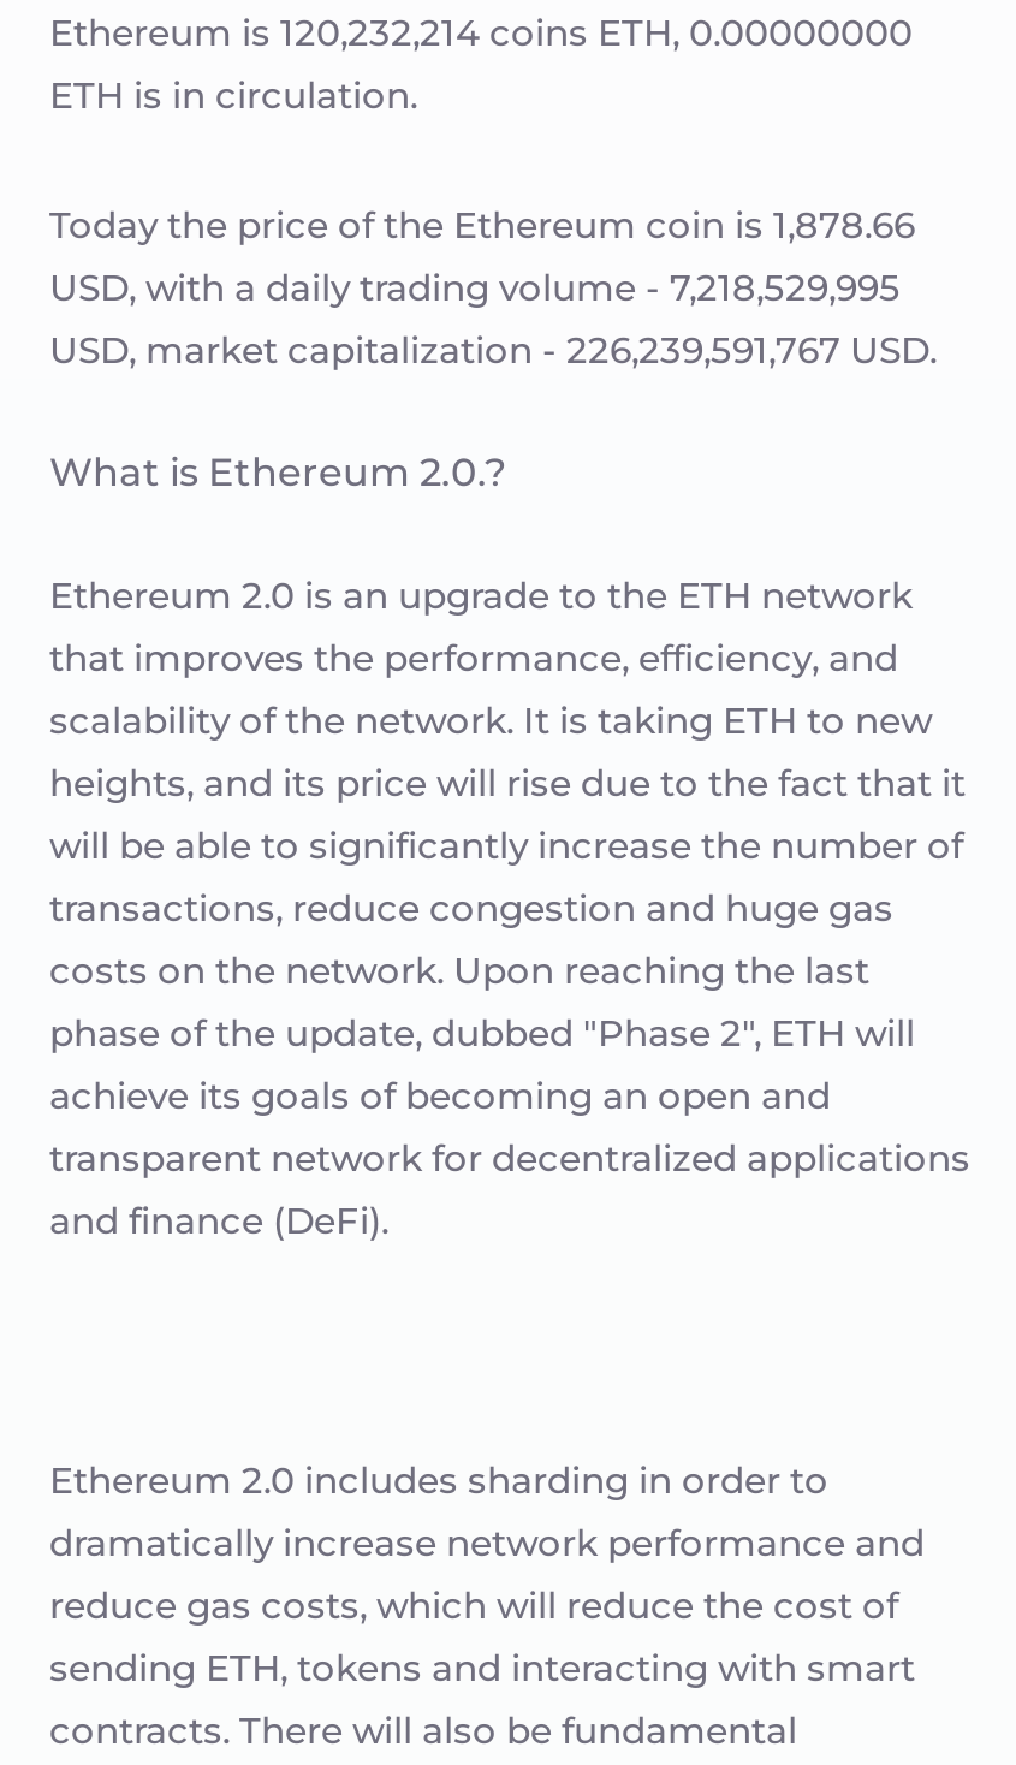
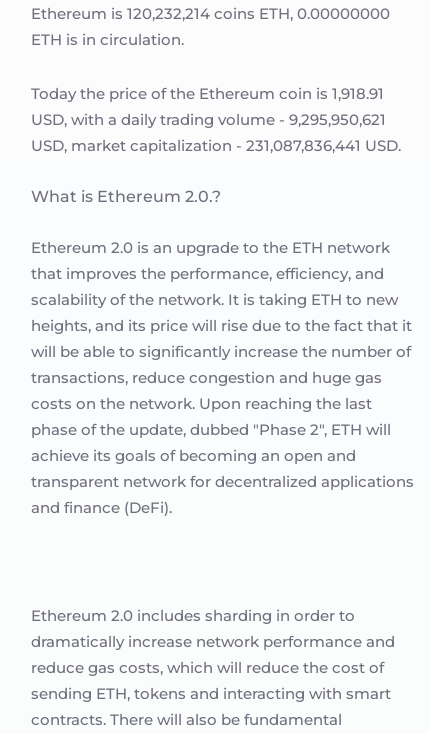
- Today the price of the Ethereum coin is 1,878.66
+ Today the price of the Ethereum coin is 1,918.91

- USD, with a daily trading volume - 7,218,529,995
+ USD, with a daily trading volume - 9,295,950,621

- USD, market capitalization - 226,239,591,767 USD.
+ USD, market capitalization - 231,087,836,441 USD.
